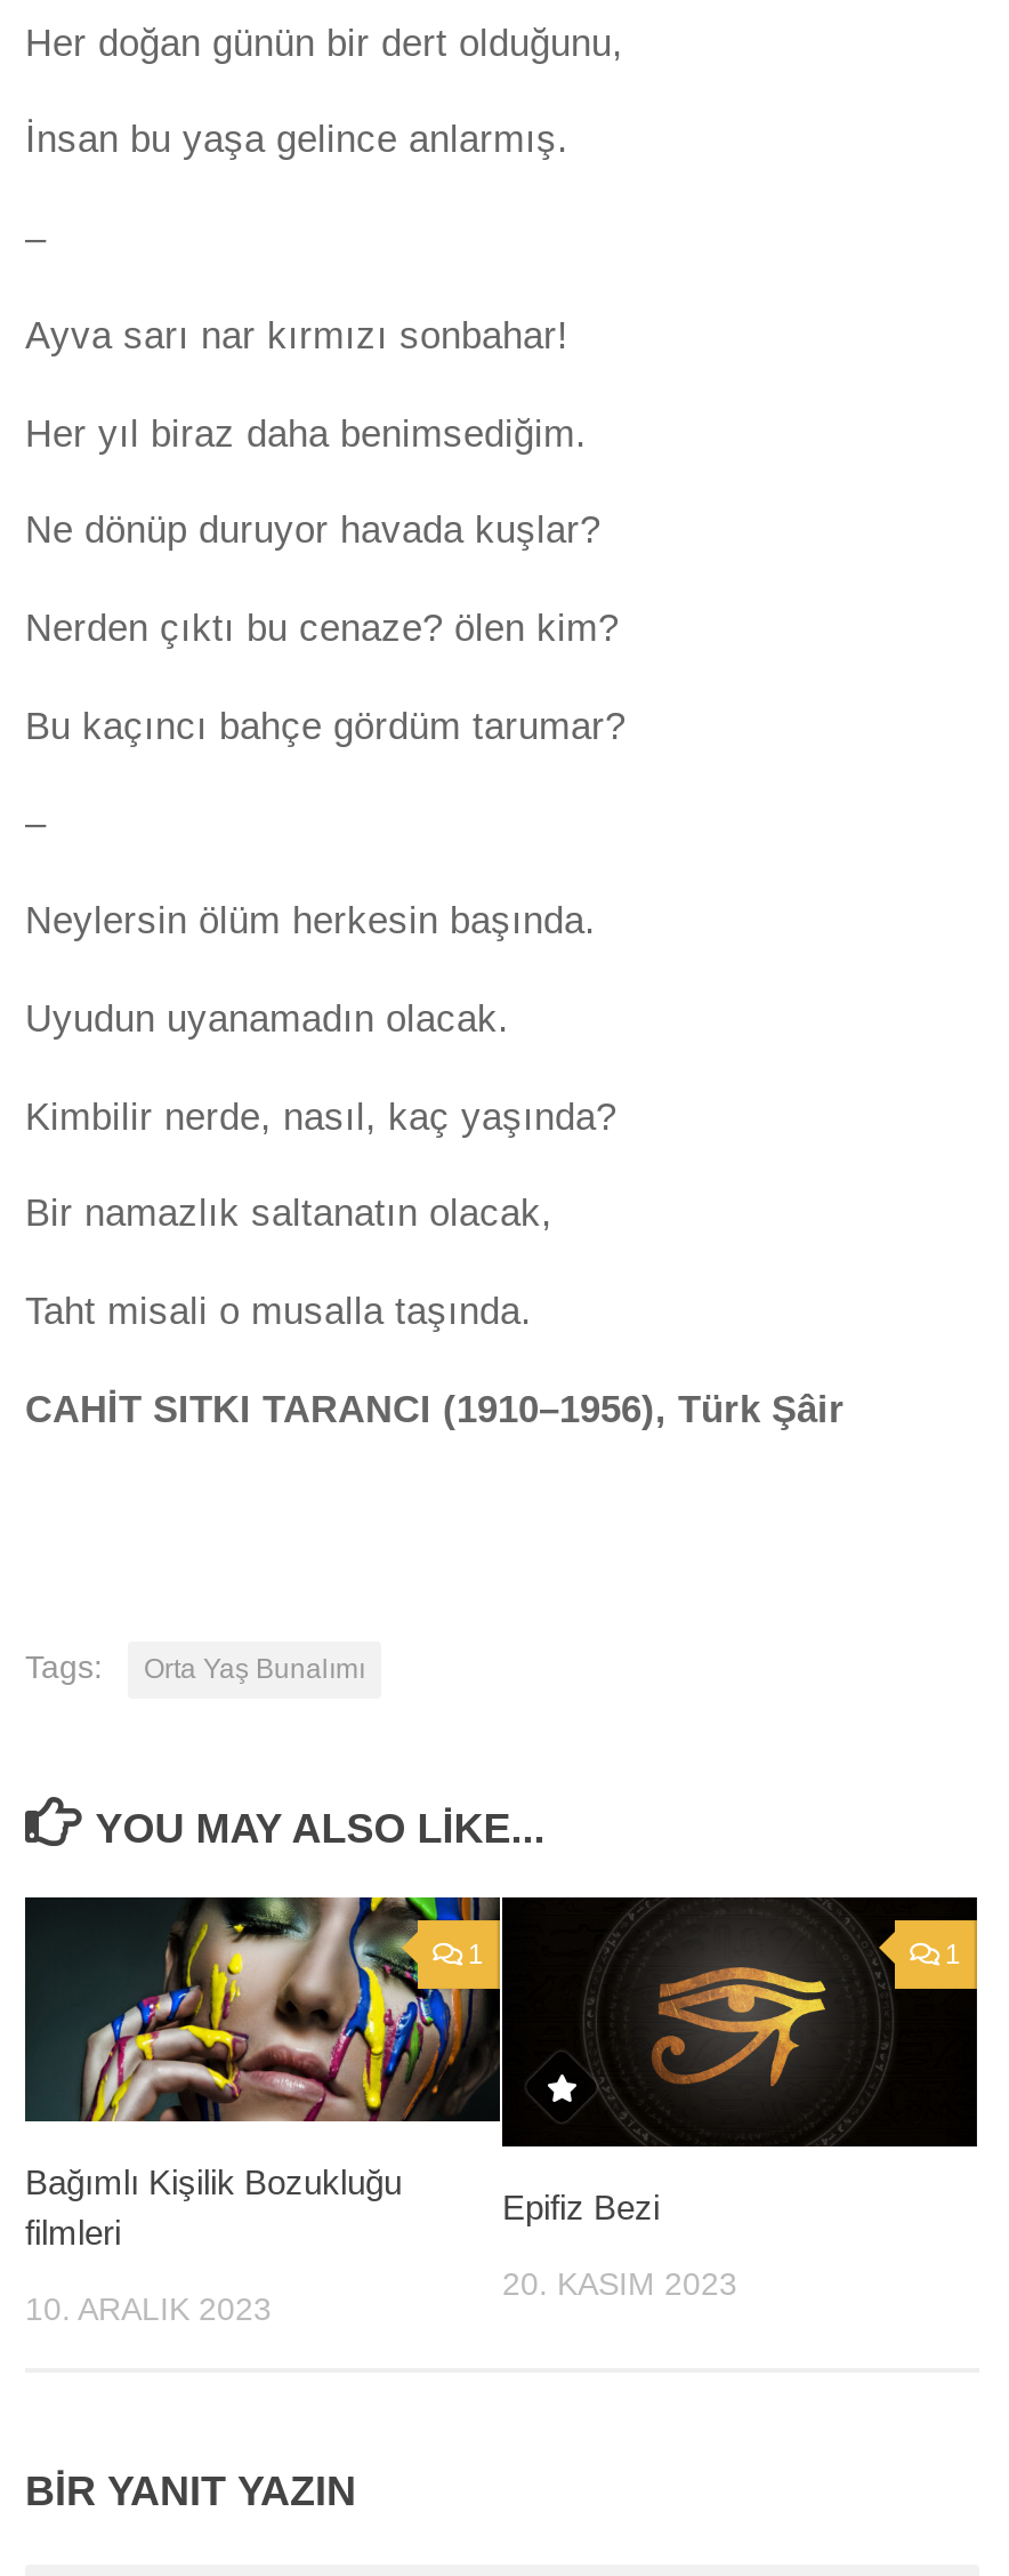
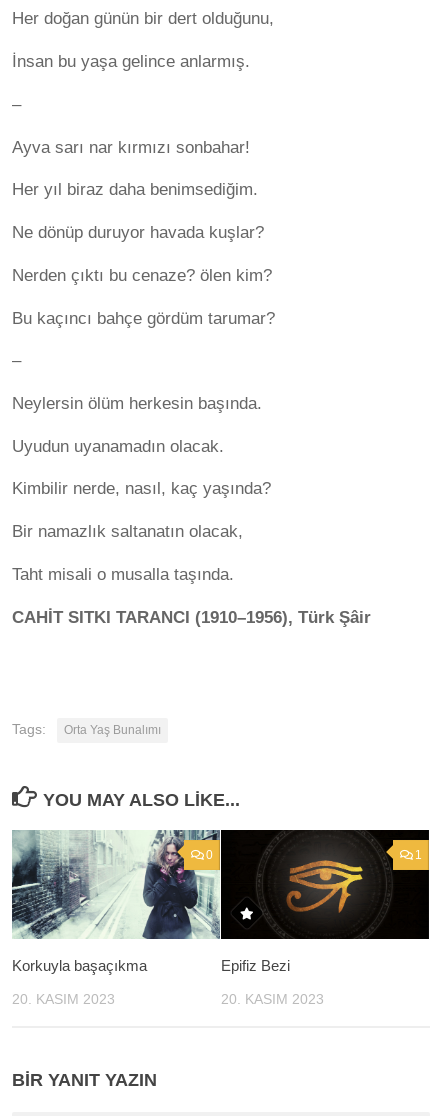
- [image]
- 1
+ [image]
+ 0

- Bağımlı Kişilik Bozukluğu
- filmleri
+ Korkuyla başaçıkma

- 10. ARALIK 2023
+ 20. KASIM 2023
